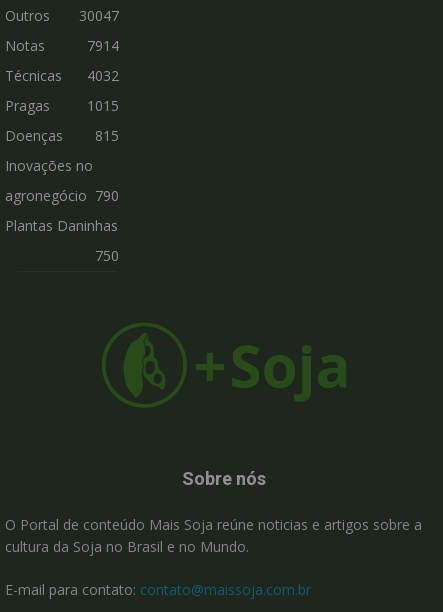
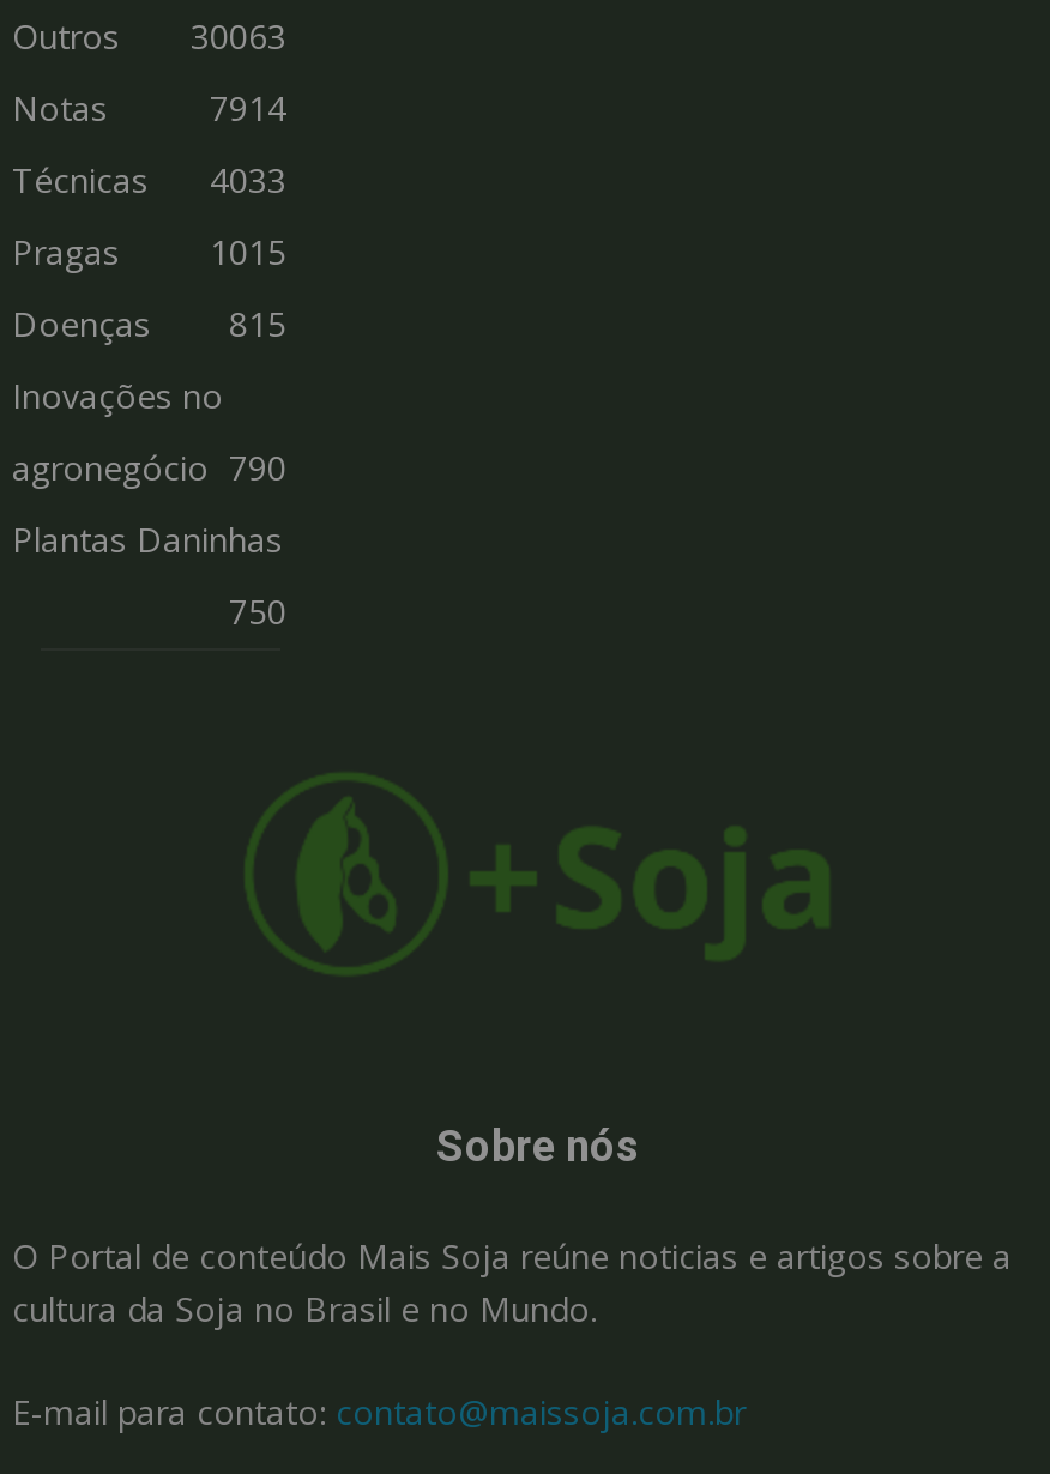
- Outros 30047
+ Outros 30063

- Técnicas 4032
+ Técnicas 4033
